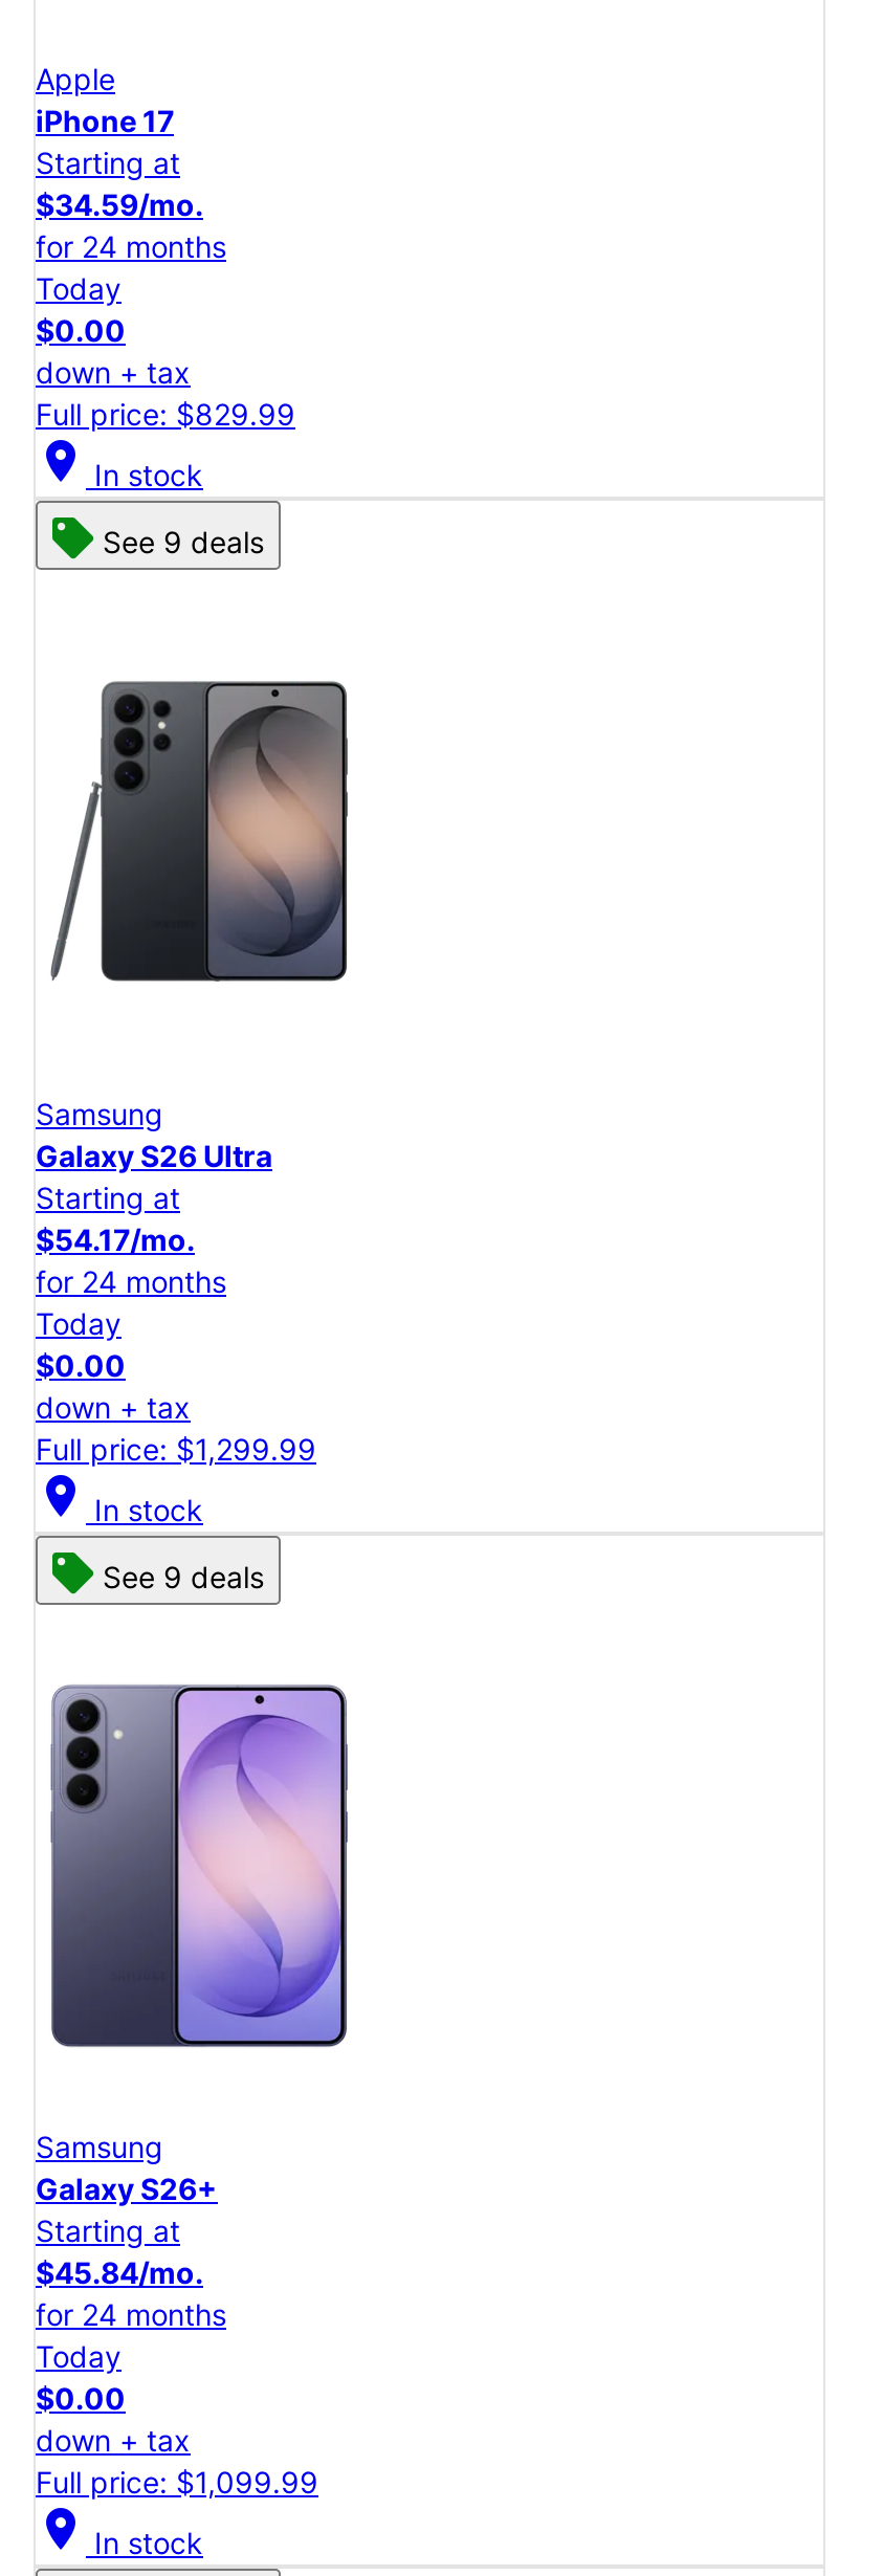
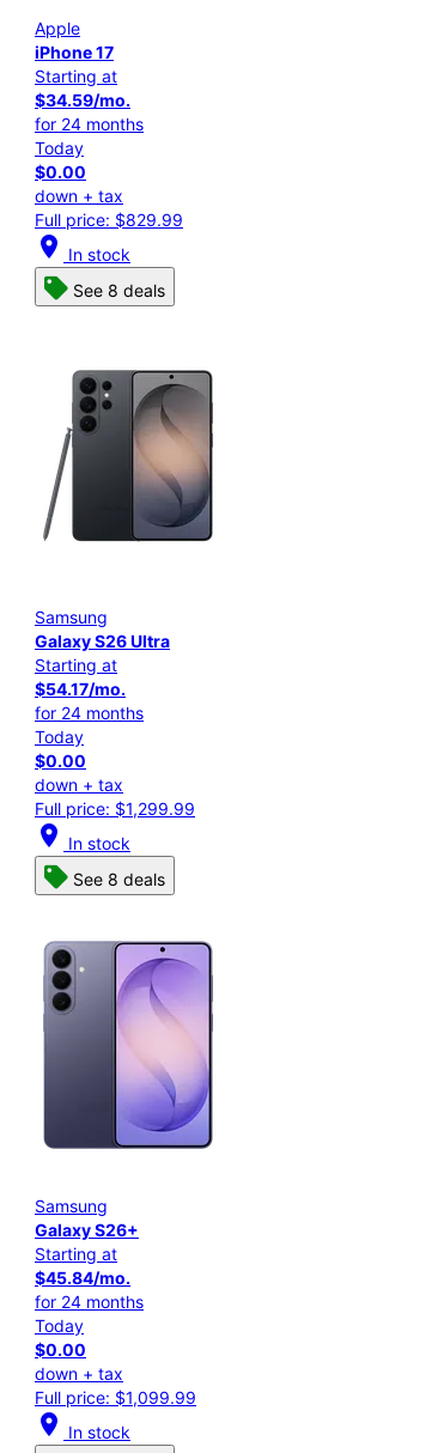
- See 9 deals
+ See 8 deals

- See 9 deals
+ See 8 deals
